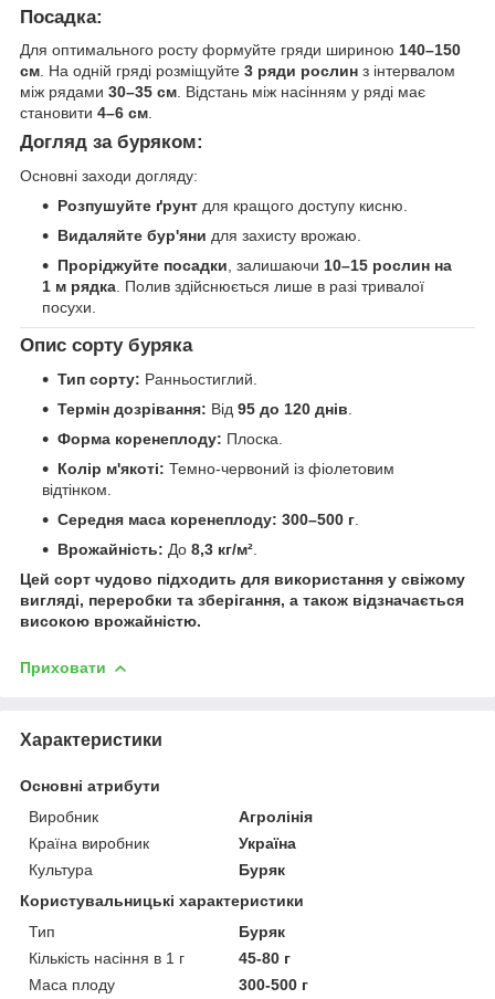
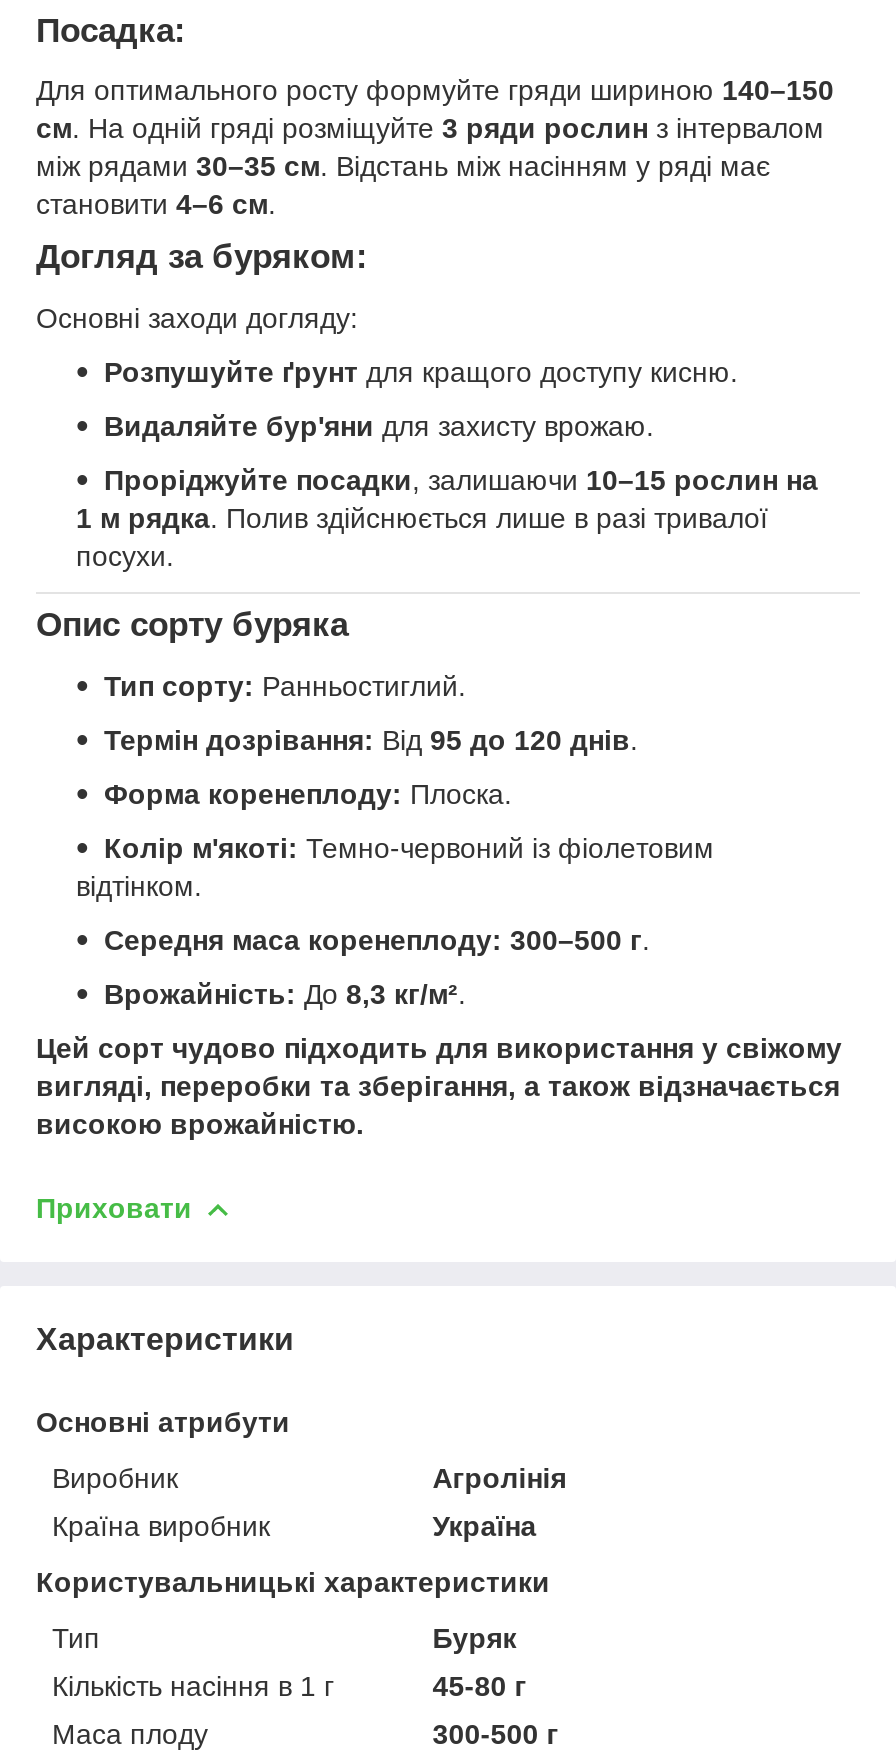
- Культура
- Буряк
